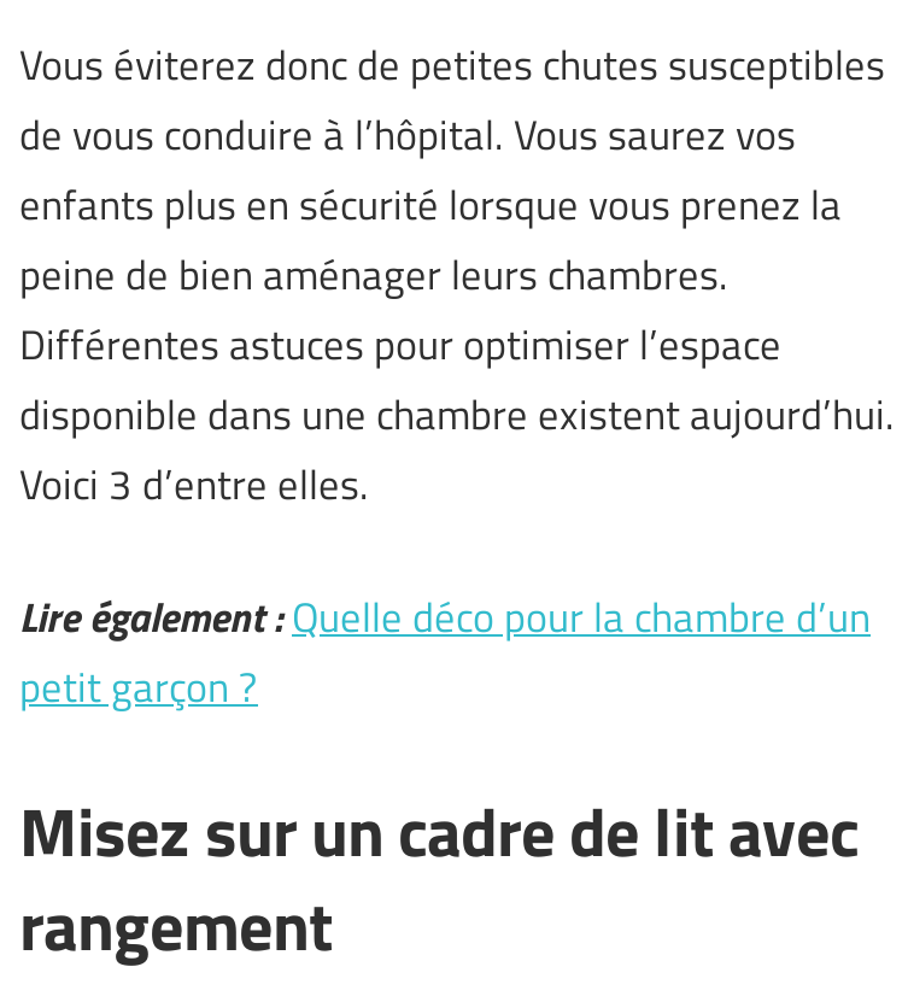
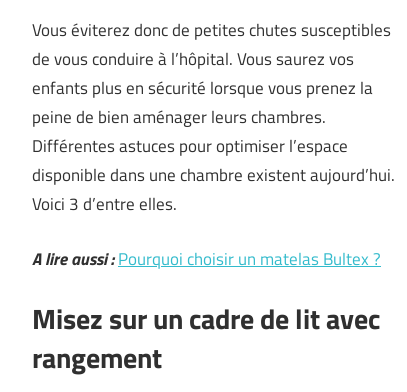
- Lire également : Quelle déco pour la chambre d’un
- petit garçon ?
+ A lire aussi : Pourquoi choisir un matelas Bultex ?
